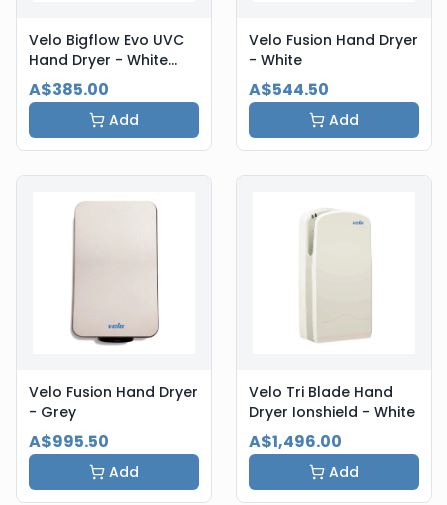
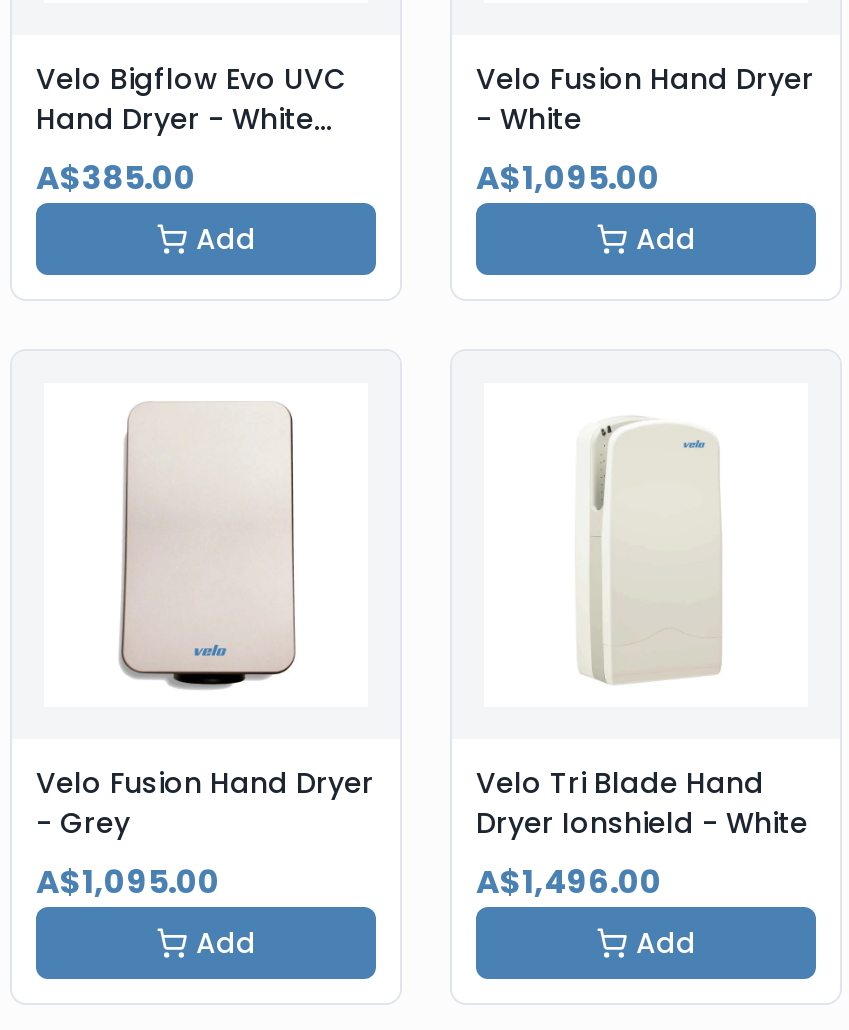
- A$544.50
+ A$1,095.00

- A$995.50
+ A$1,095.00
